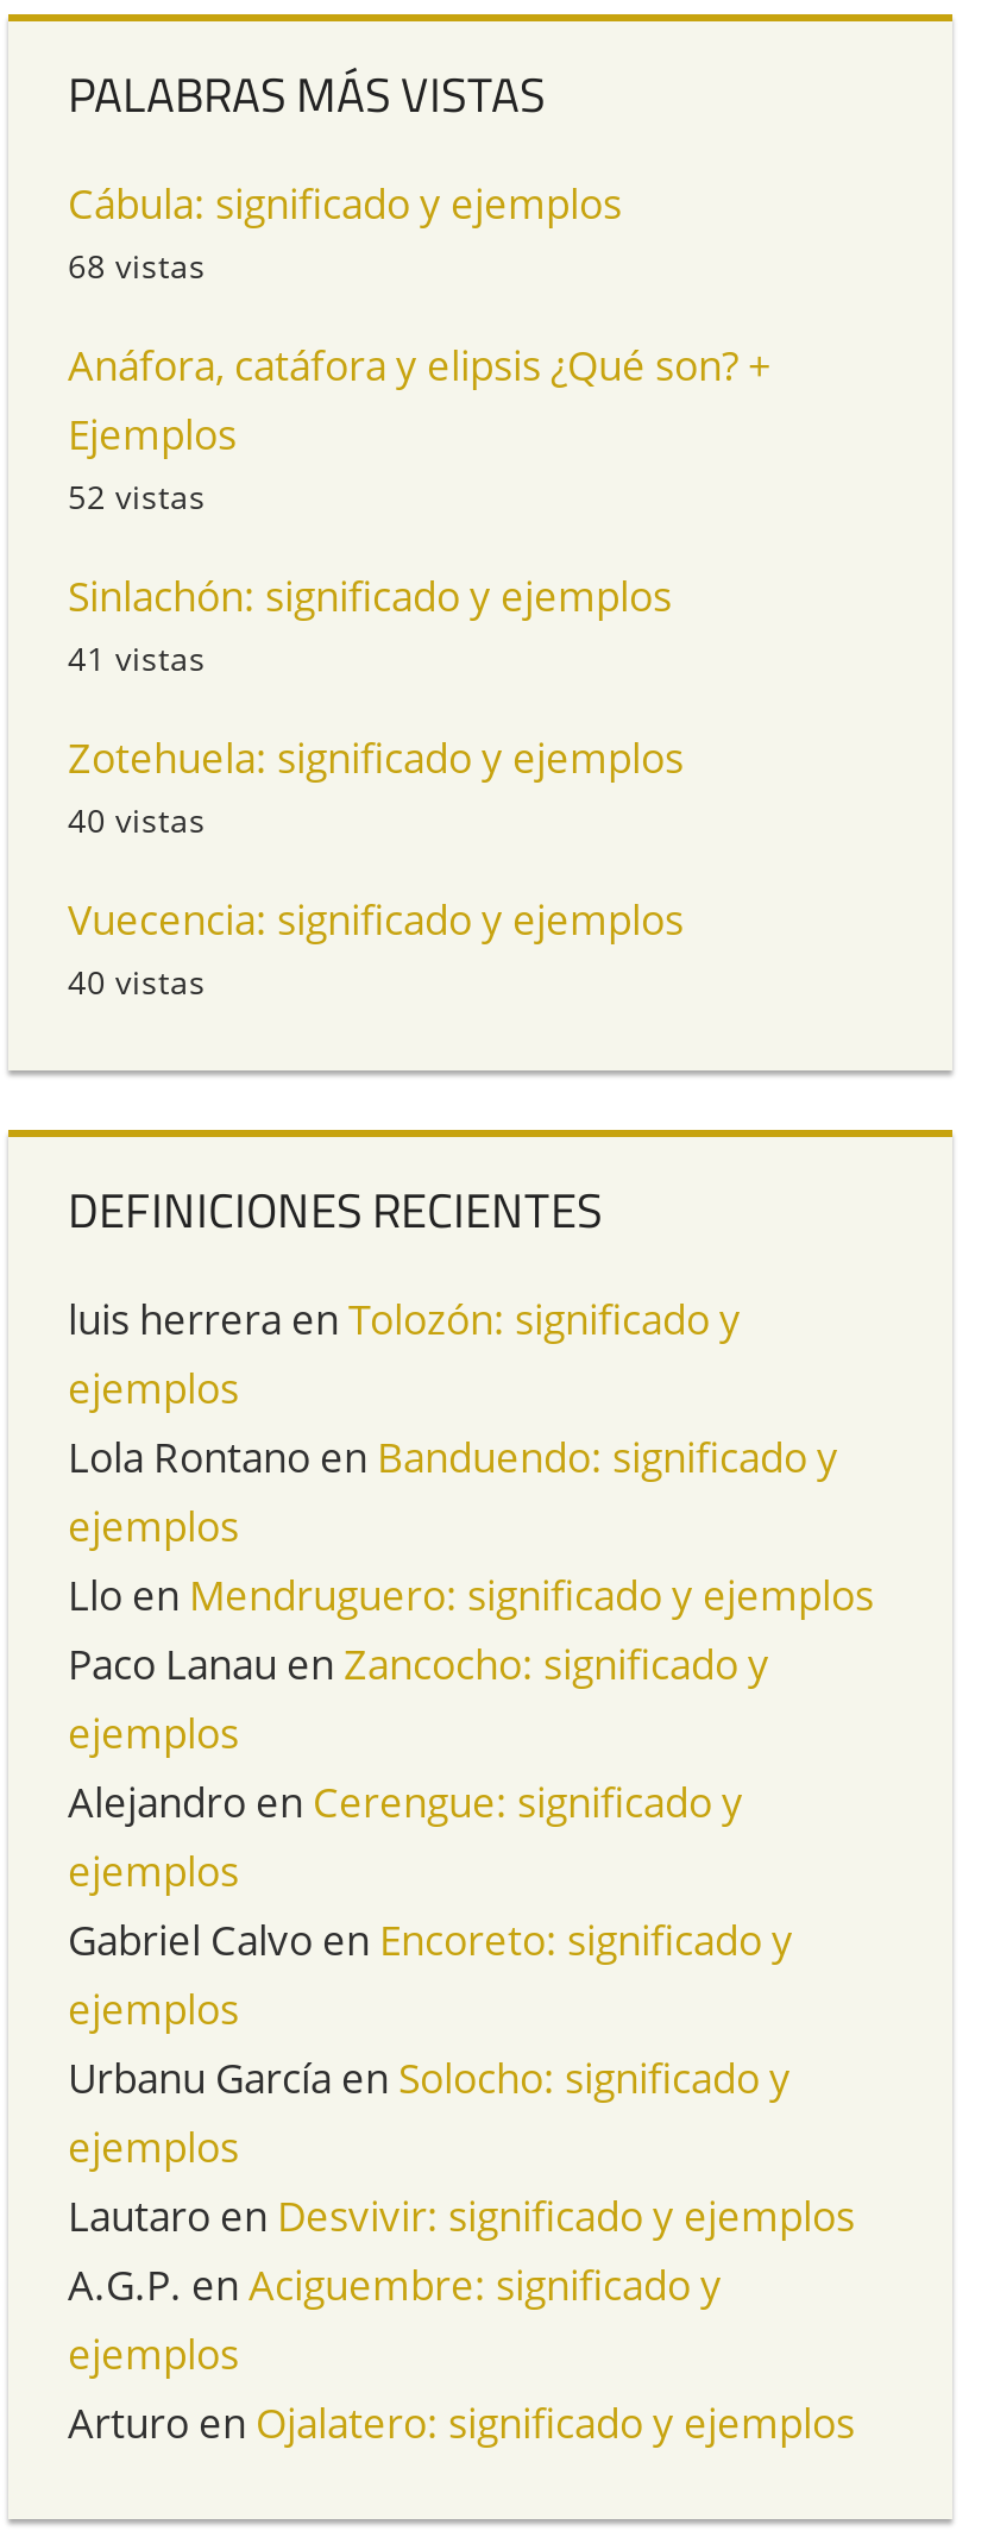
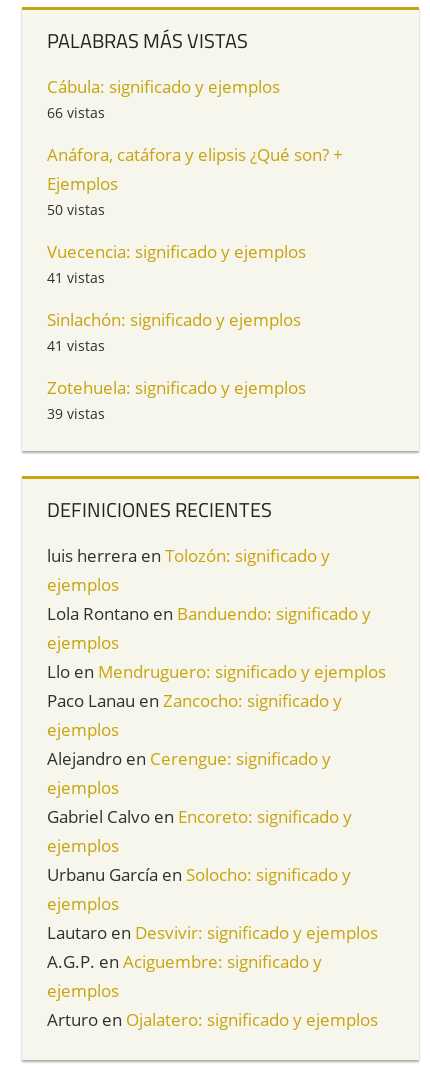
- 68 vistas
+ 66 vistas

- 52 vistas
+ 50 vistas
+ 41 vistas

moved down: Sinlachón: significado y ejemplos | 41 vistas | Zotehuela: significado y ejemplos

- 40 vistas
- 40 vistas
+ 39 vistas

moved up: Vuecencia: significado y ejemplos
